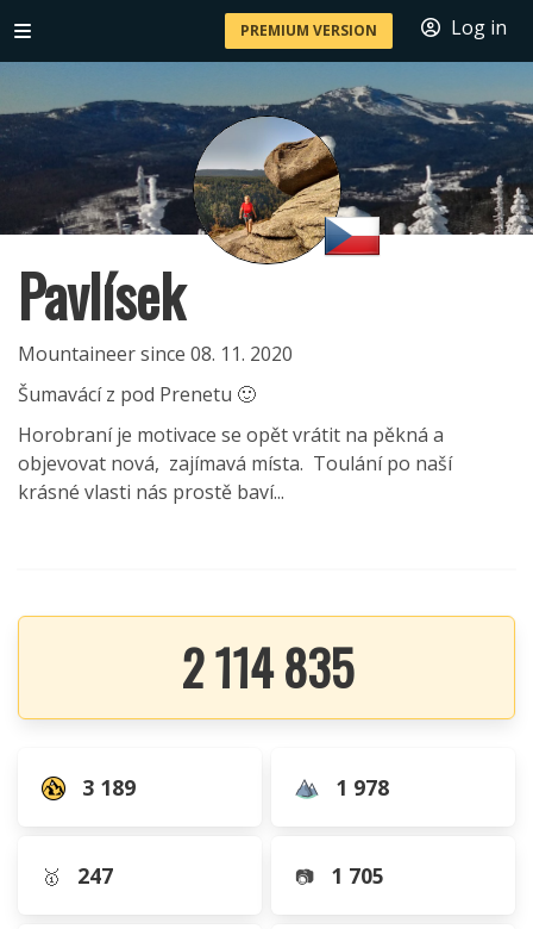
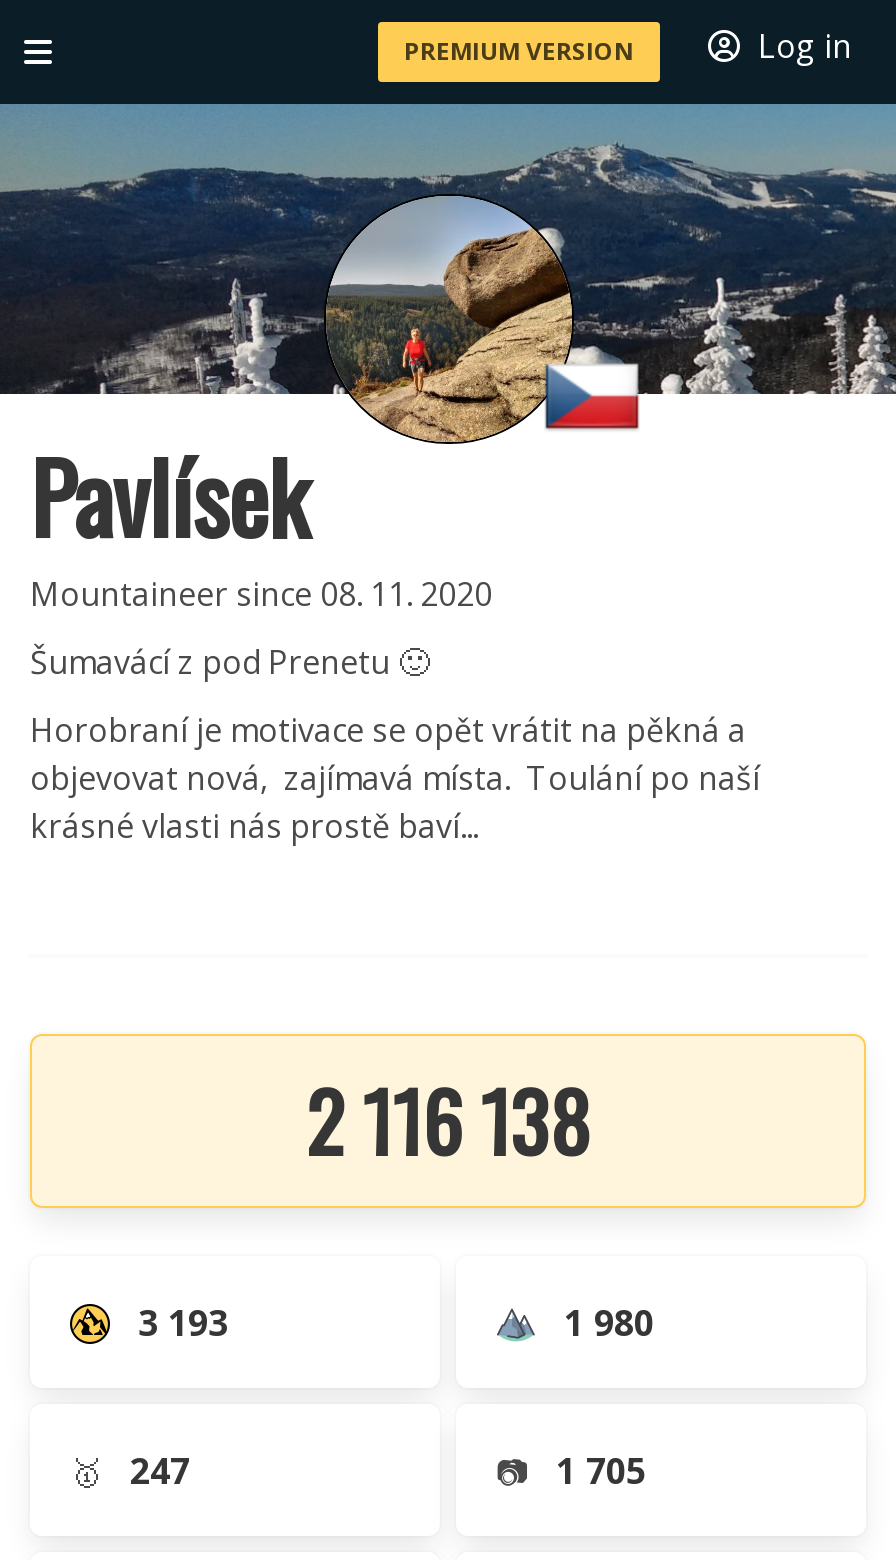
- 2 114 835
+ 2 116 138

- 3 189
+ 3 193

- 1 978
+ 1 980
